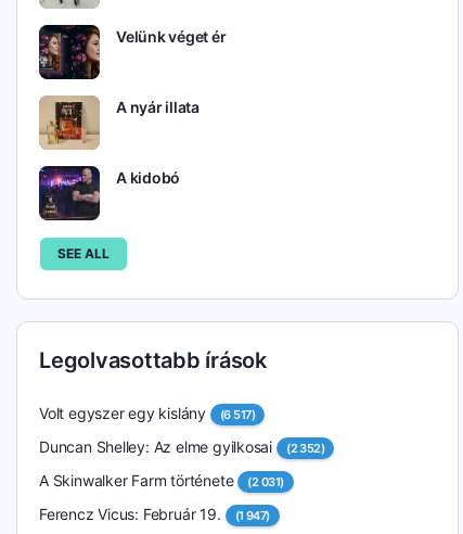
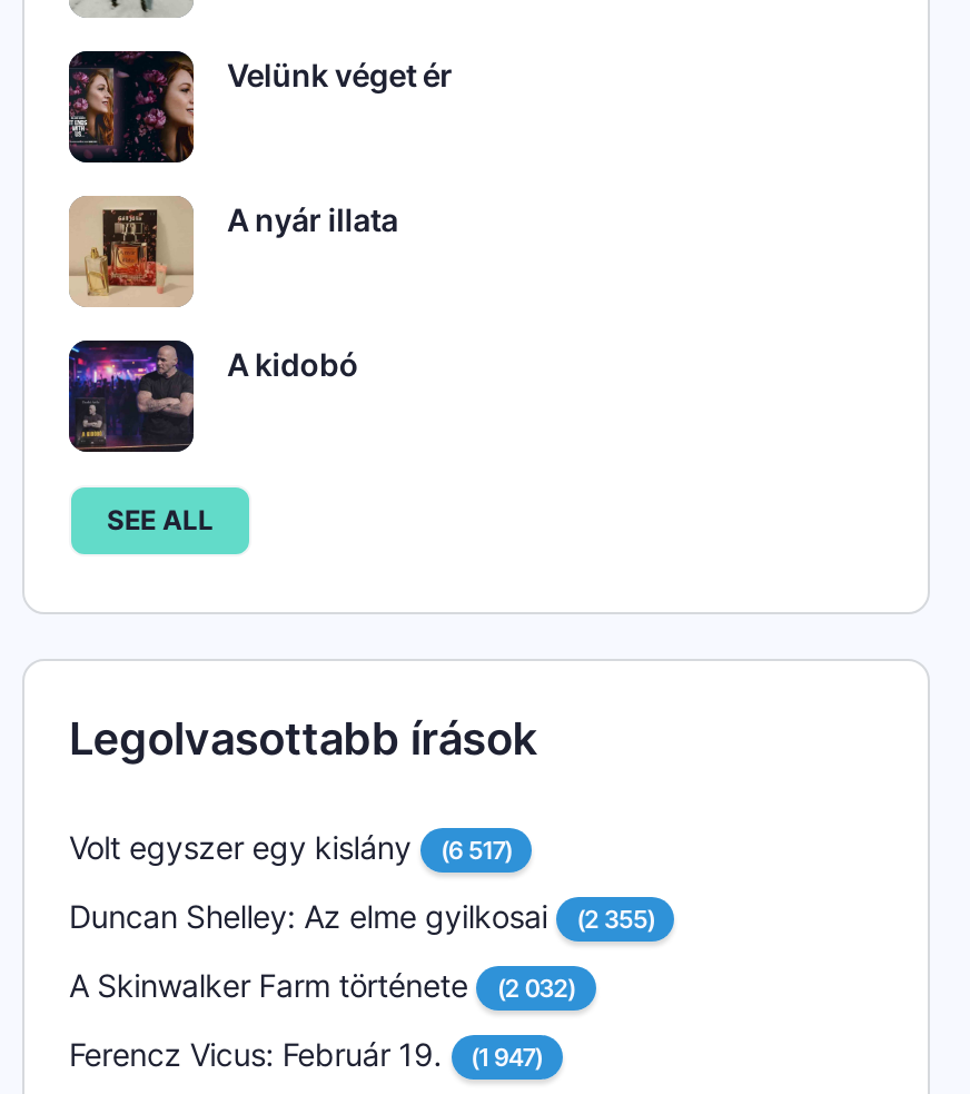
- Duncan Shelley: Az elme gyilkosai (2 352)
+ Duncan Shelley: Az elme gyilkosai (2 355)

- A Skinwalker Farm története (2 031)
+ A Skinwalker Farm története (2 032)
